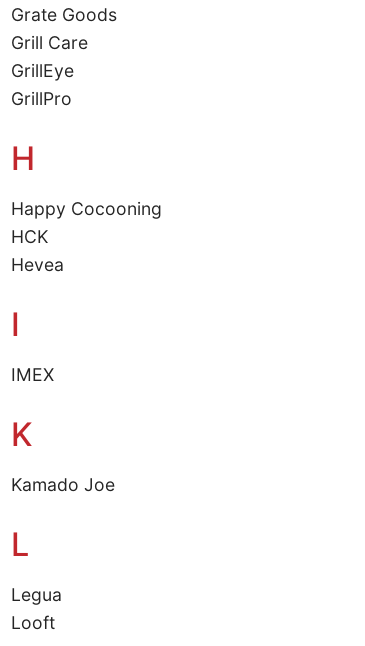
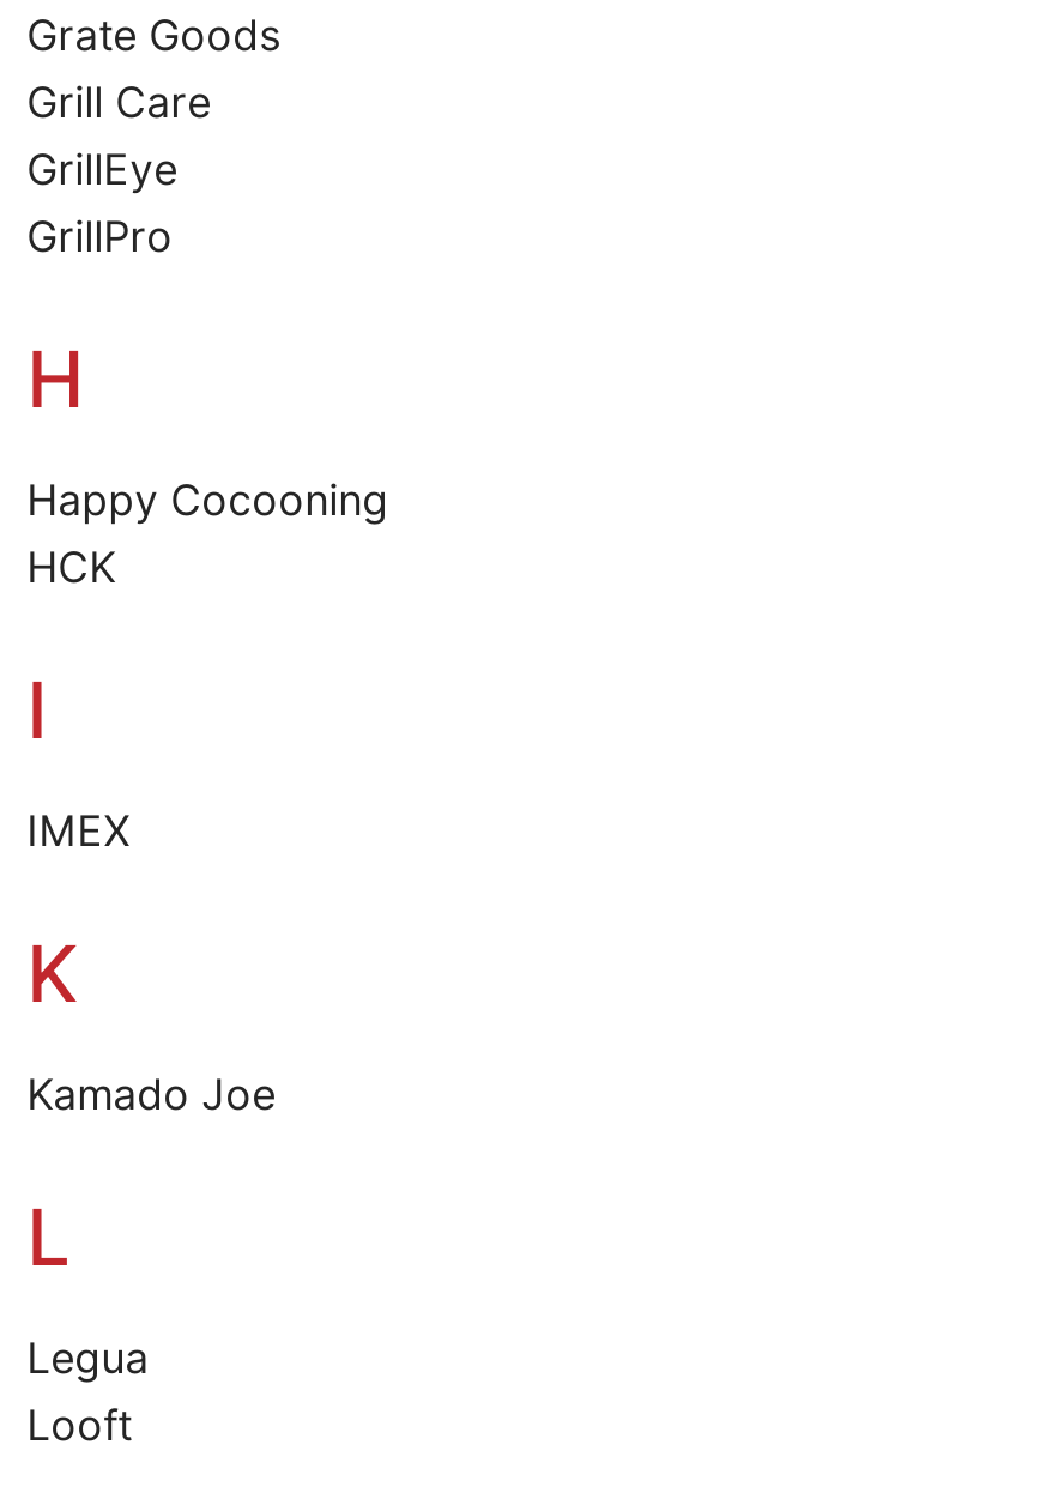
- Hevea
